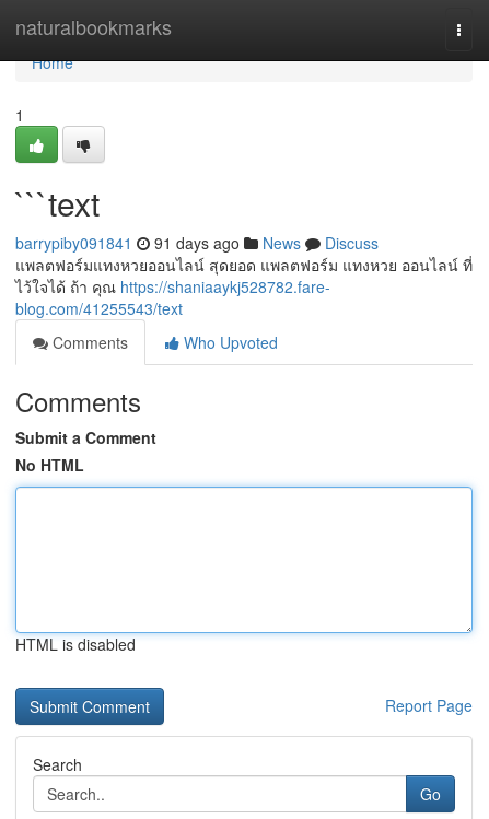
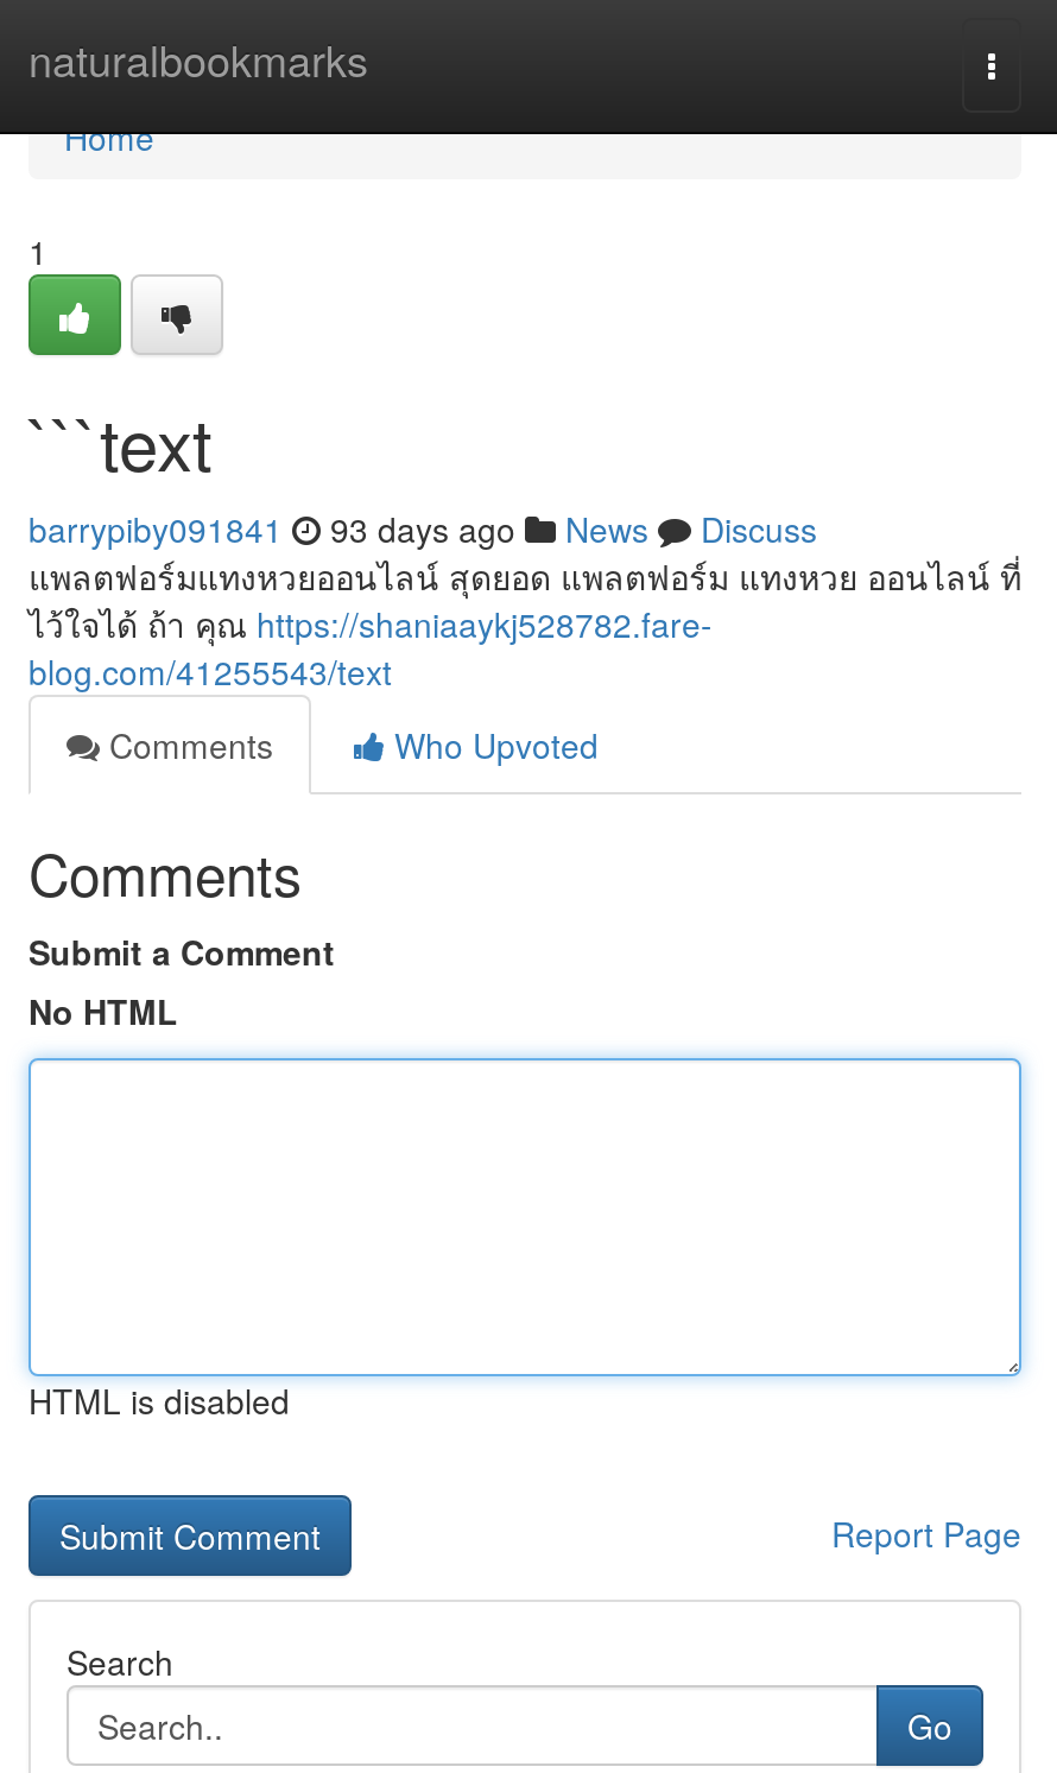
- barrypiby091841 91 days ago News Discuss
+ barrypiby091841 93 days ago News Discuss
